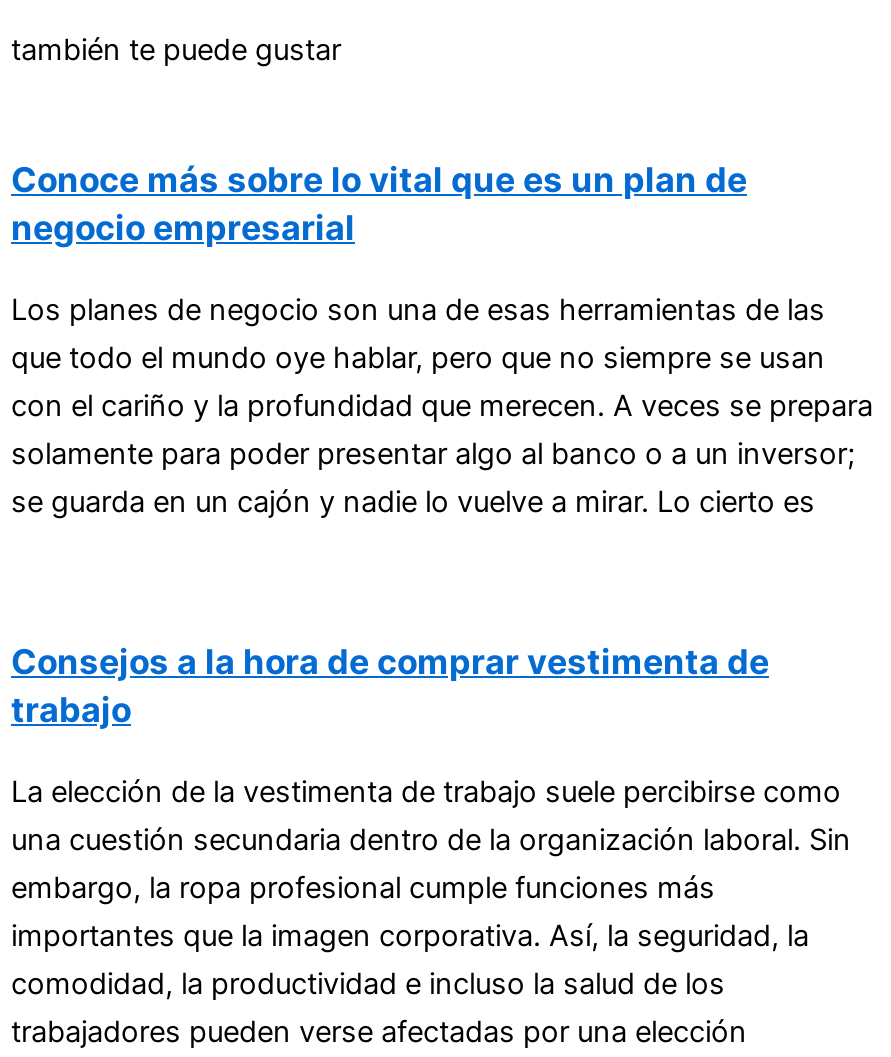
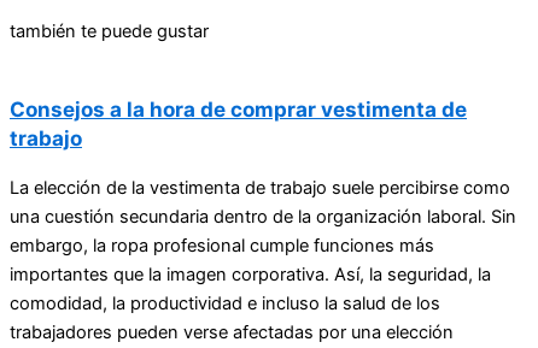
- Conoce más sobre lo vital que es un plan de
- negocio empresarial
- Los planes de negocio son una de esas herramientas de las
- que todo el mundo oye hablar, pero que no siempre se usan
- con el cariño y la profundidad que merecen. A veces se prepara
- solamente para poder presentar algo al banco o a un inversor;
- se guarda en un cajón y nadie lo vuelve a mirar. Lo cierto es
